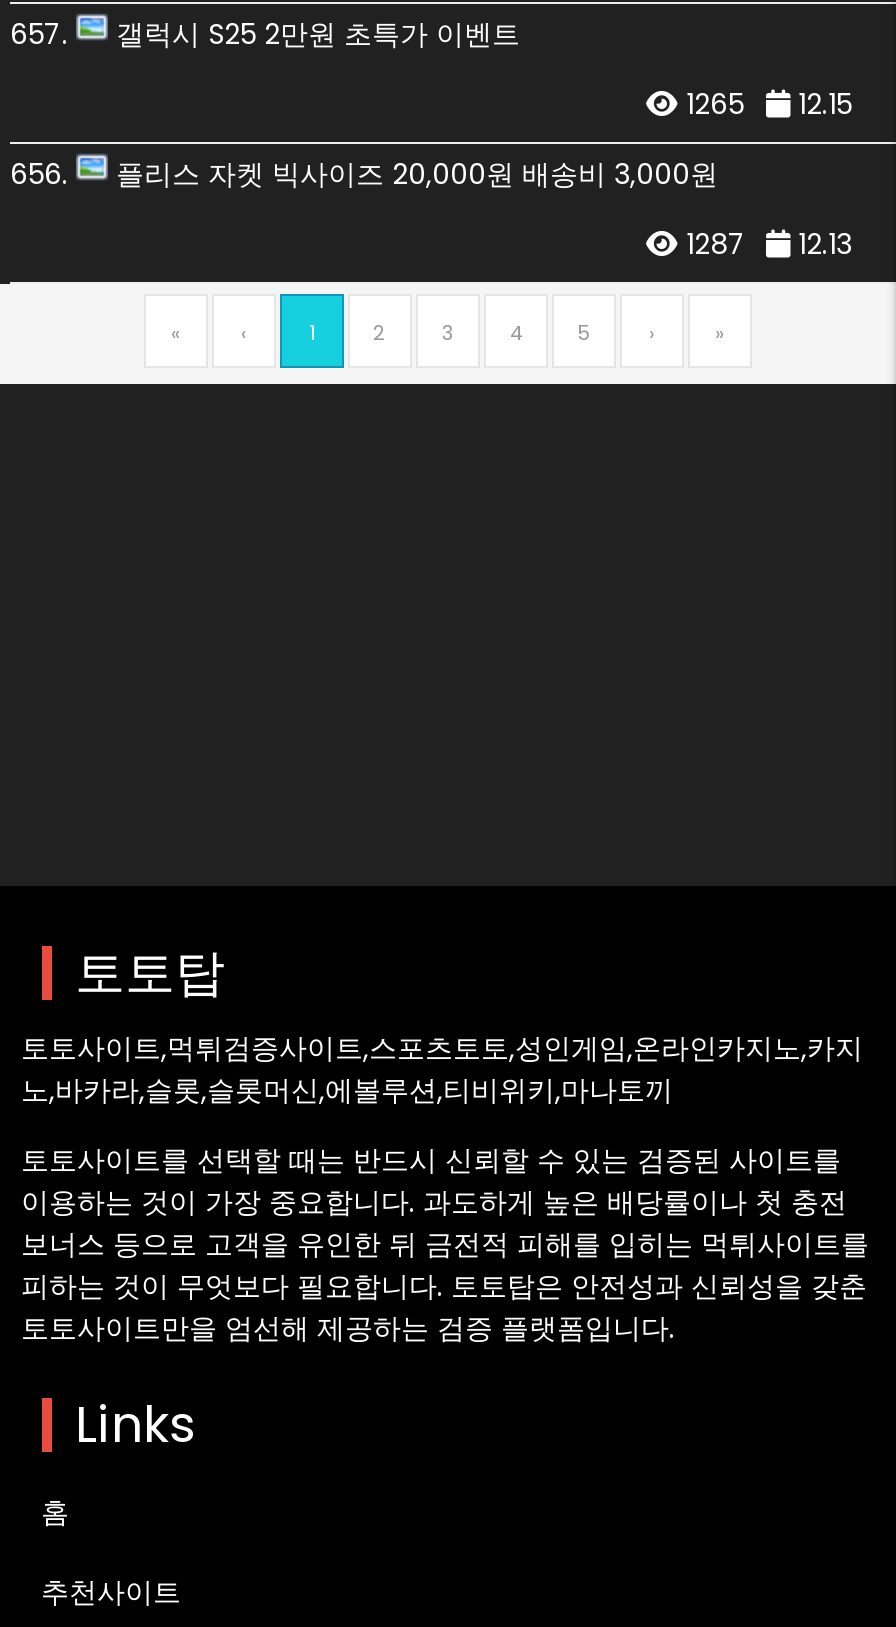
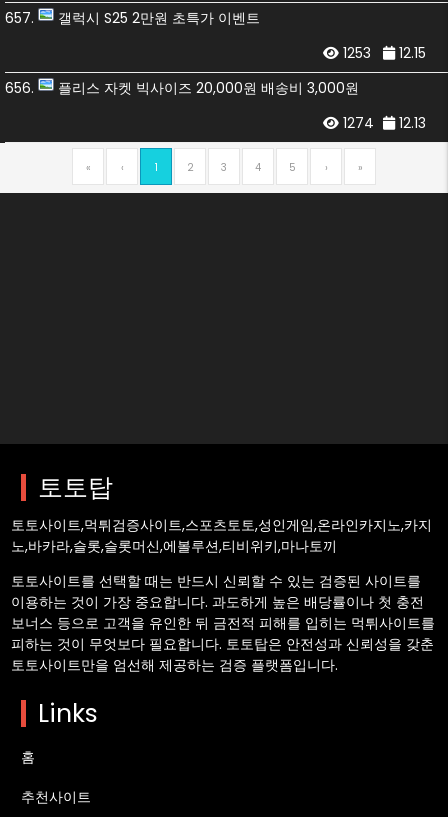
- 1265 12.15
+ 1253 12.15

- 1287 12.13
+ 1274 12.13
